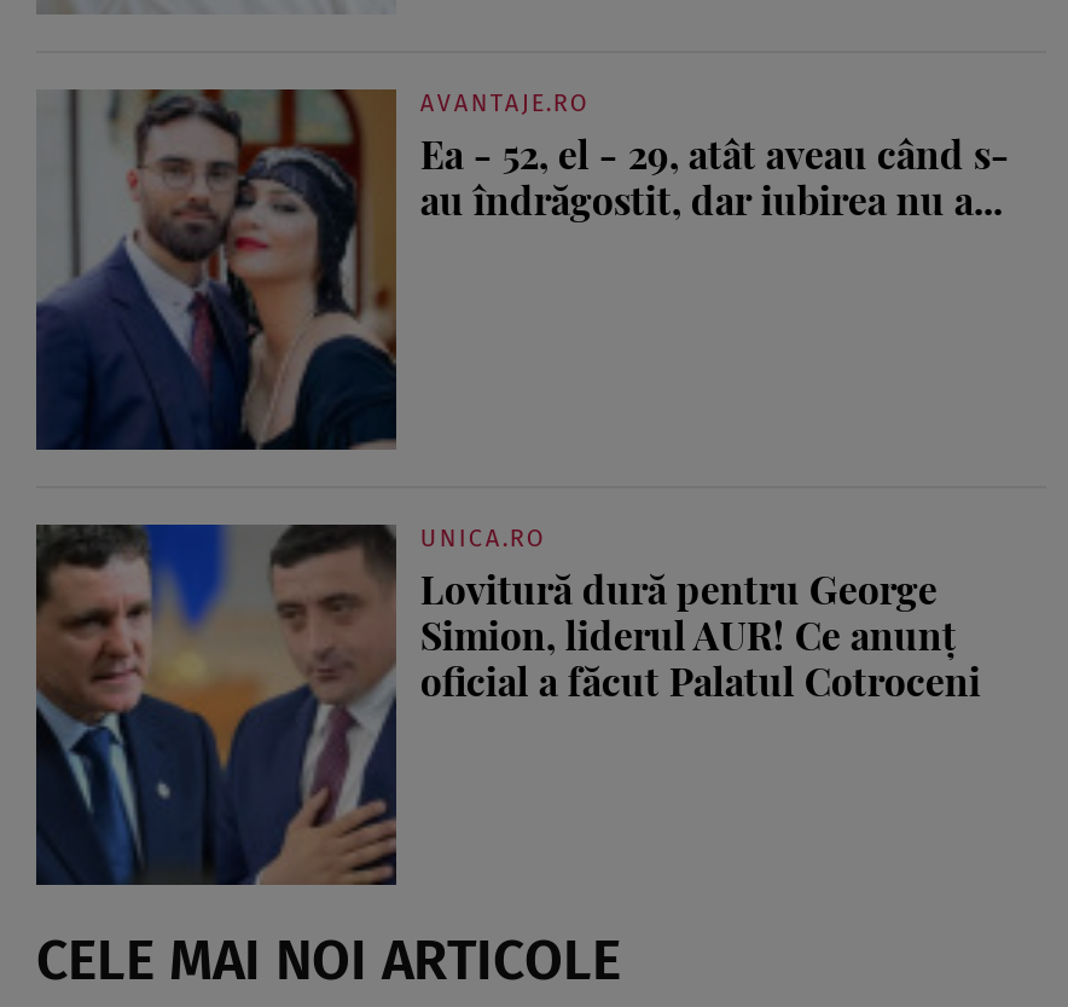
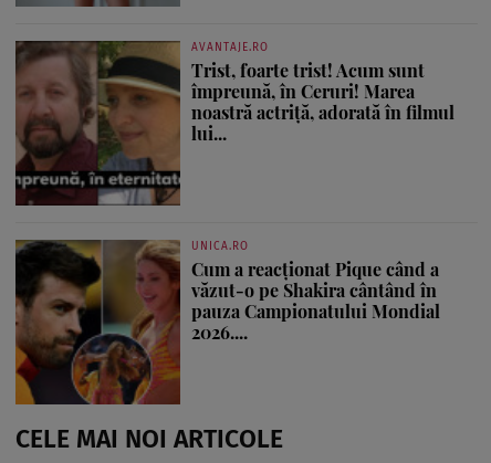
- [image]
- Ea - 52, el - 29, atât aveau când s-
- au îndrăgostit, dar iubirea nu a...
+ [image]
+ Trist, foarte trist! Acum sunt
+ împreună, în Ceruri! Marea
+ noastră actriță, adorată în filmul
+ lui...

- [image]
- Lovitură dură pentru George
- Simion, liderul AUR! Ce anunț
- oficial a făcut Palatul Cotroceni
+ [image]
+ Cum a reacționat Pique când a
+ văzut-o pe Shakira cântând în
+ pauza Campionatului Mondial
+ 2026....
